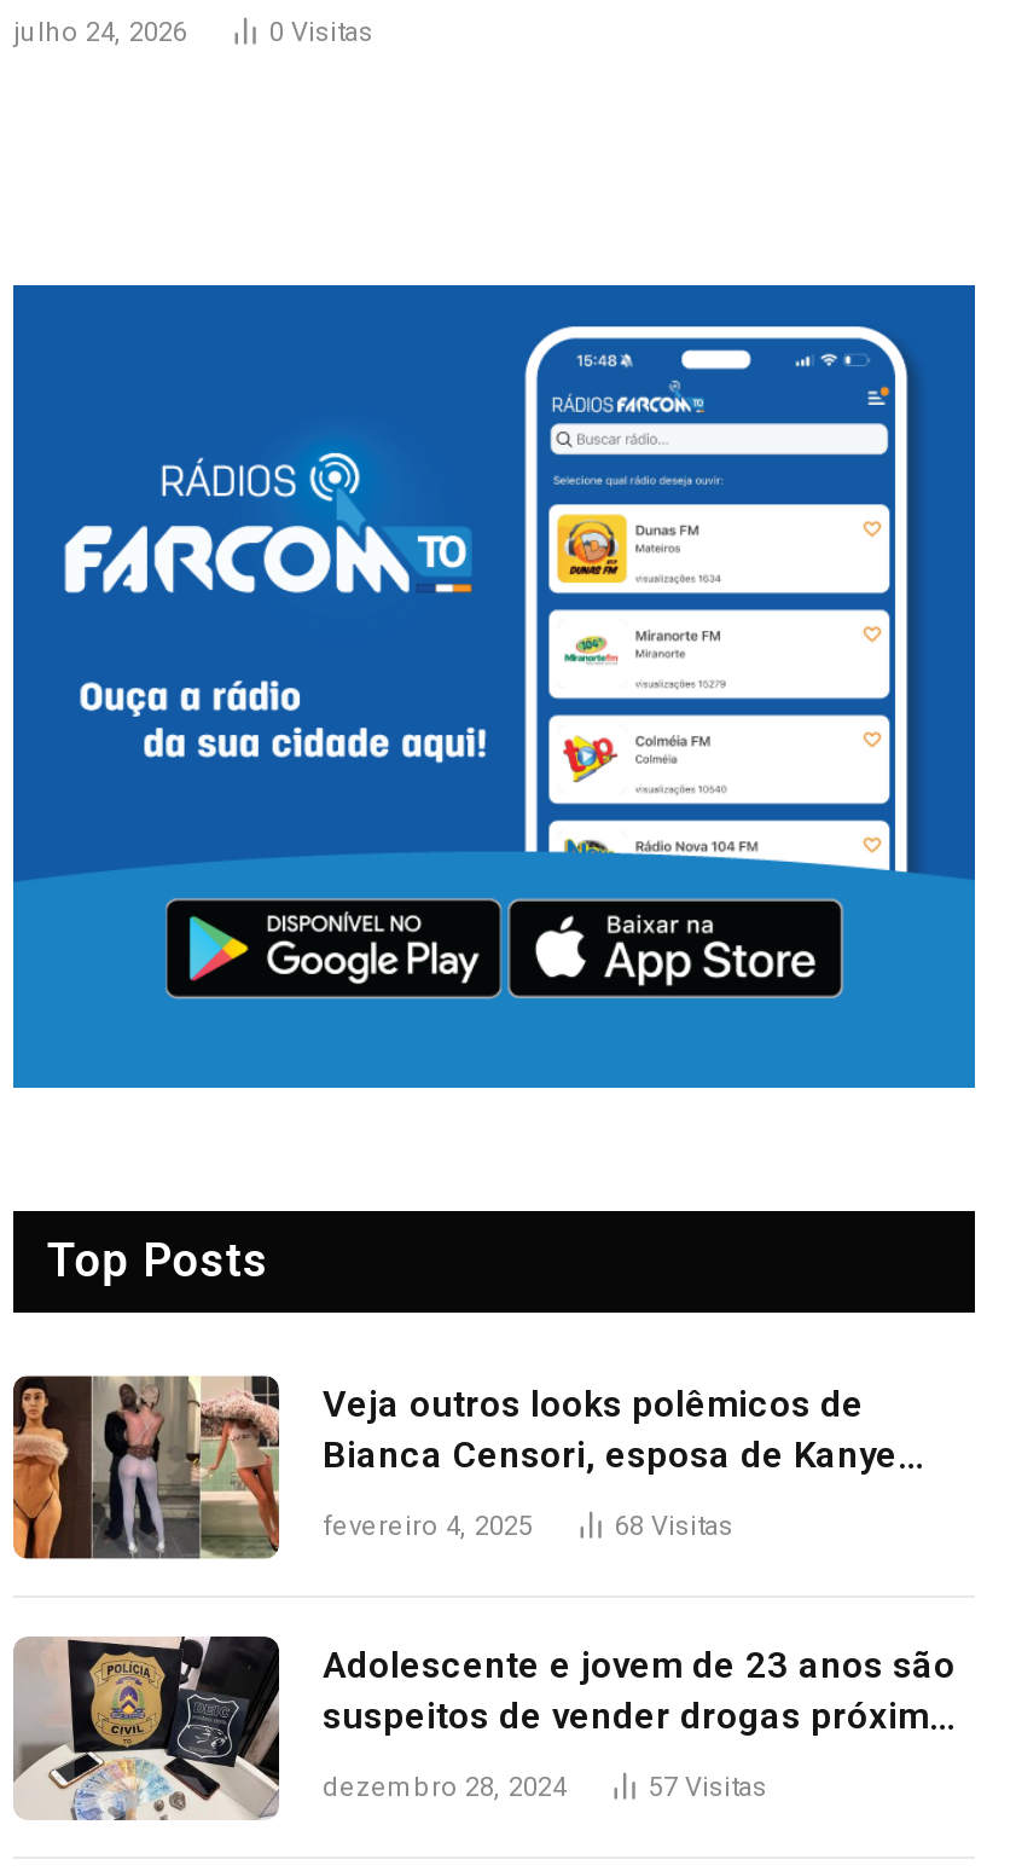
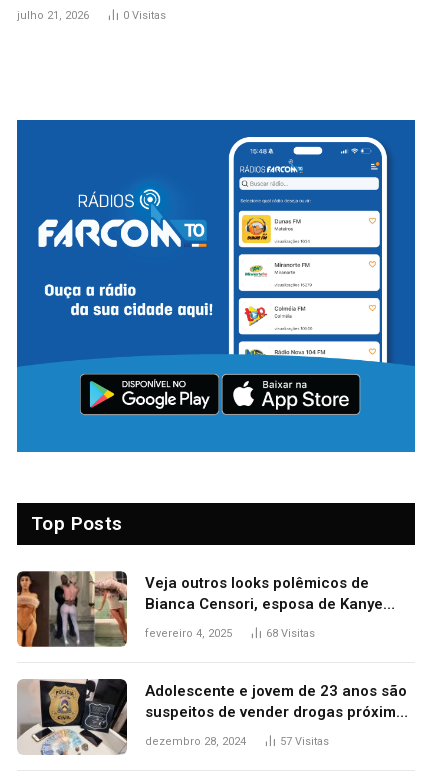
- julho 24, 2026
+ julho 21, 2026
